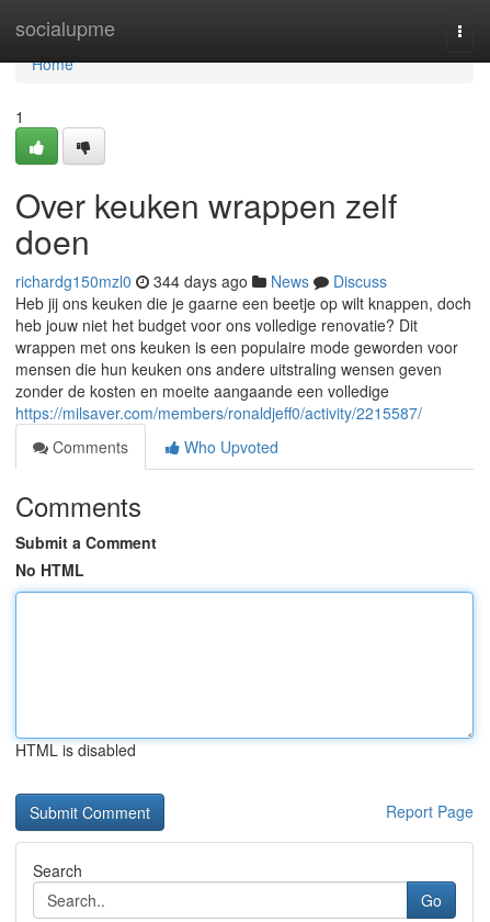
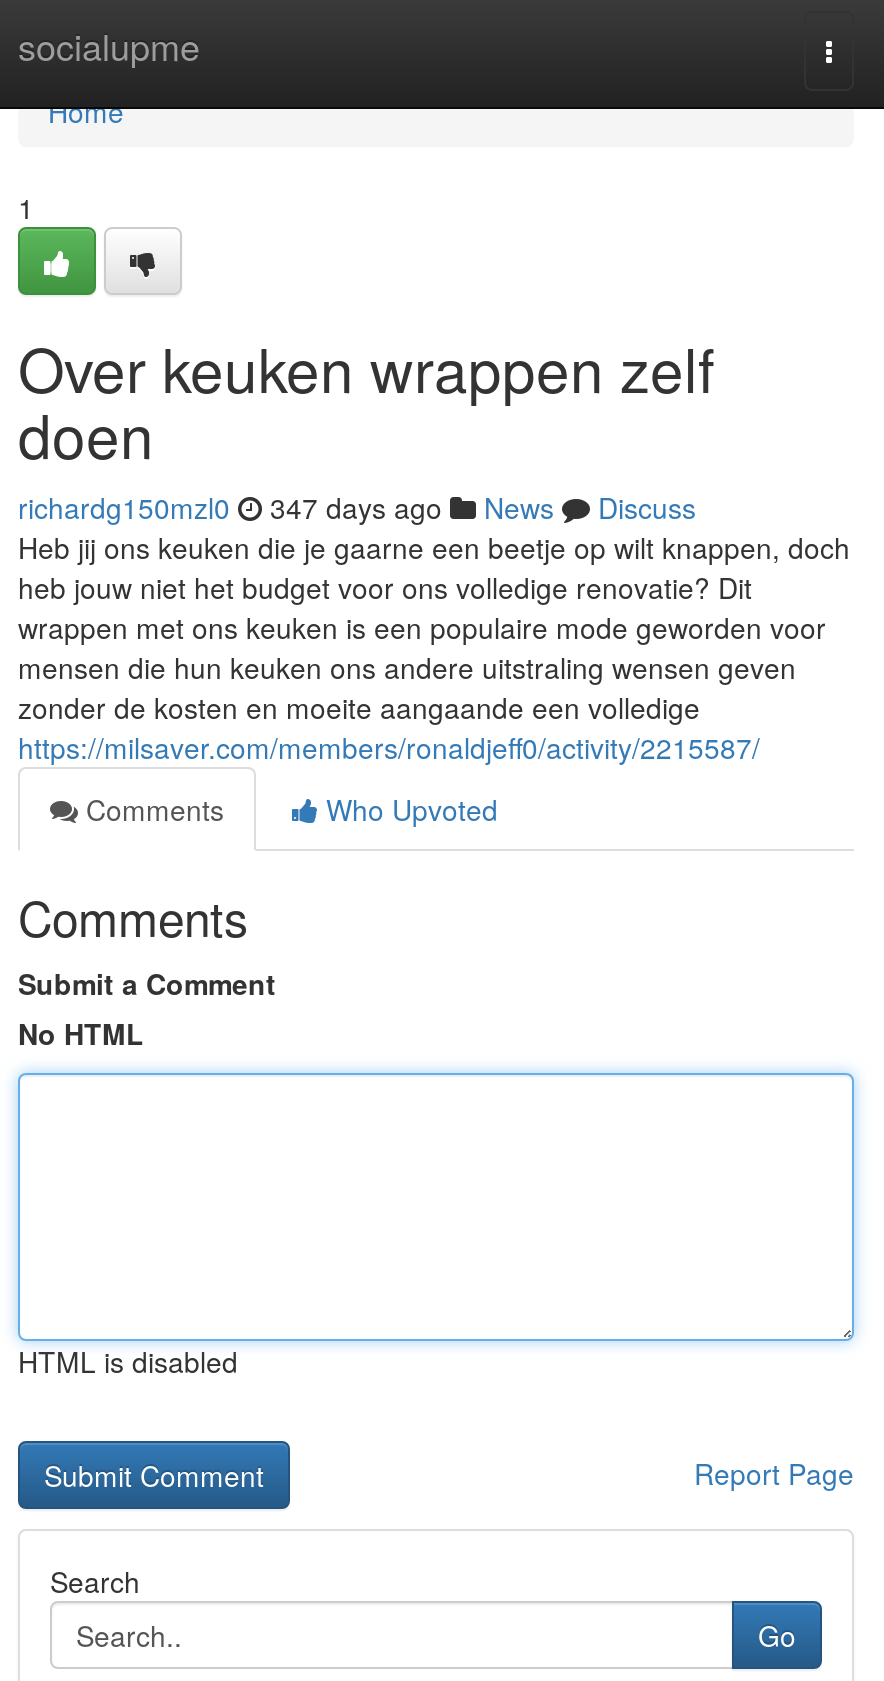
- richardg150mzl0 344 days ago News Discuss
+ richardg150mzl0 347 days ago News Discuss
